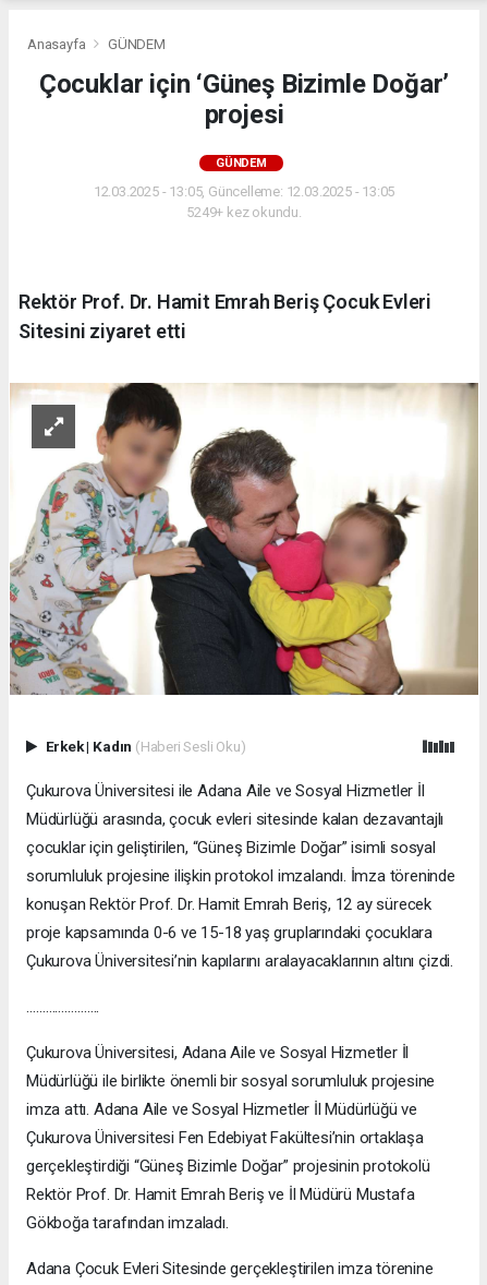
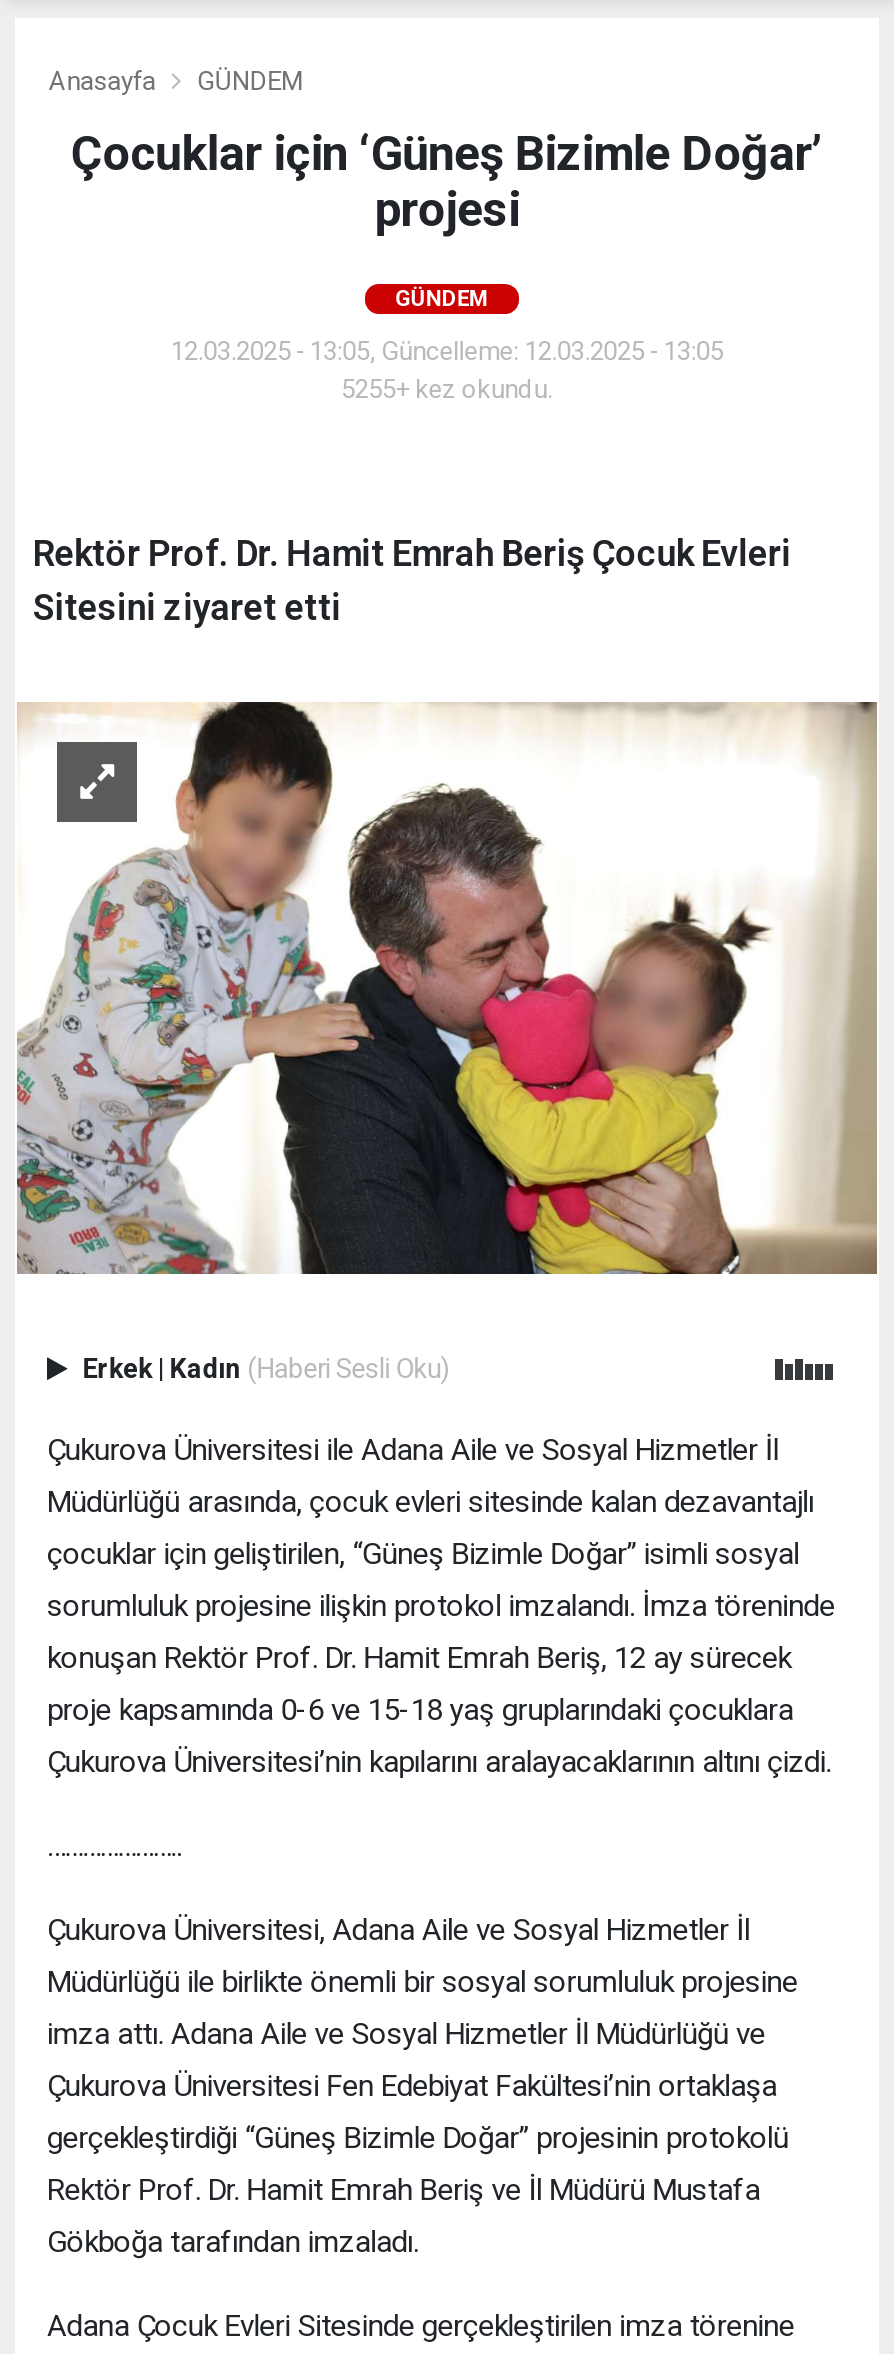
- 5249+ kez okundu.
+ 5255+ kez okundu.
